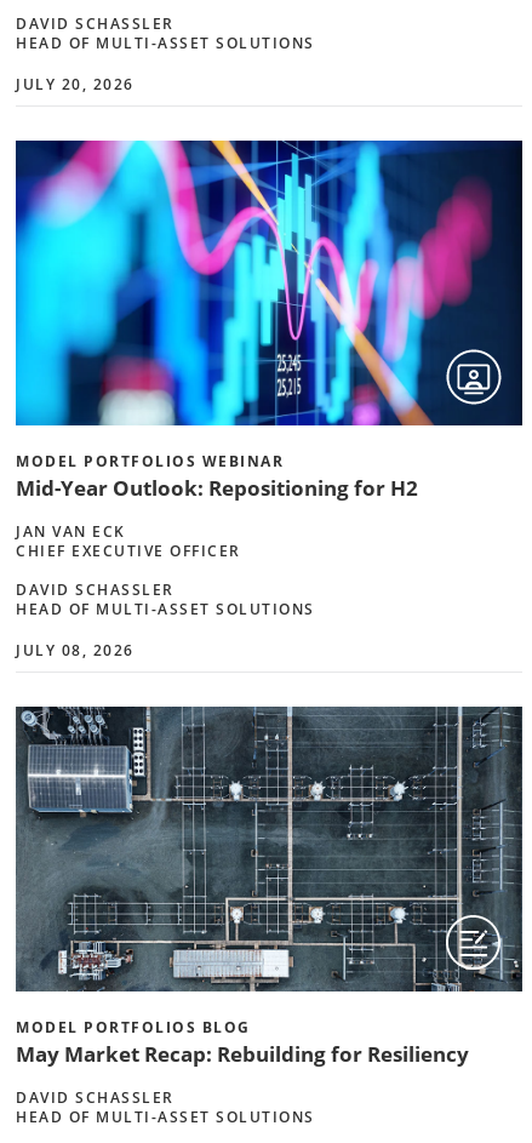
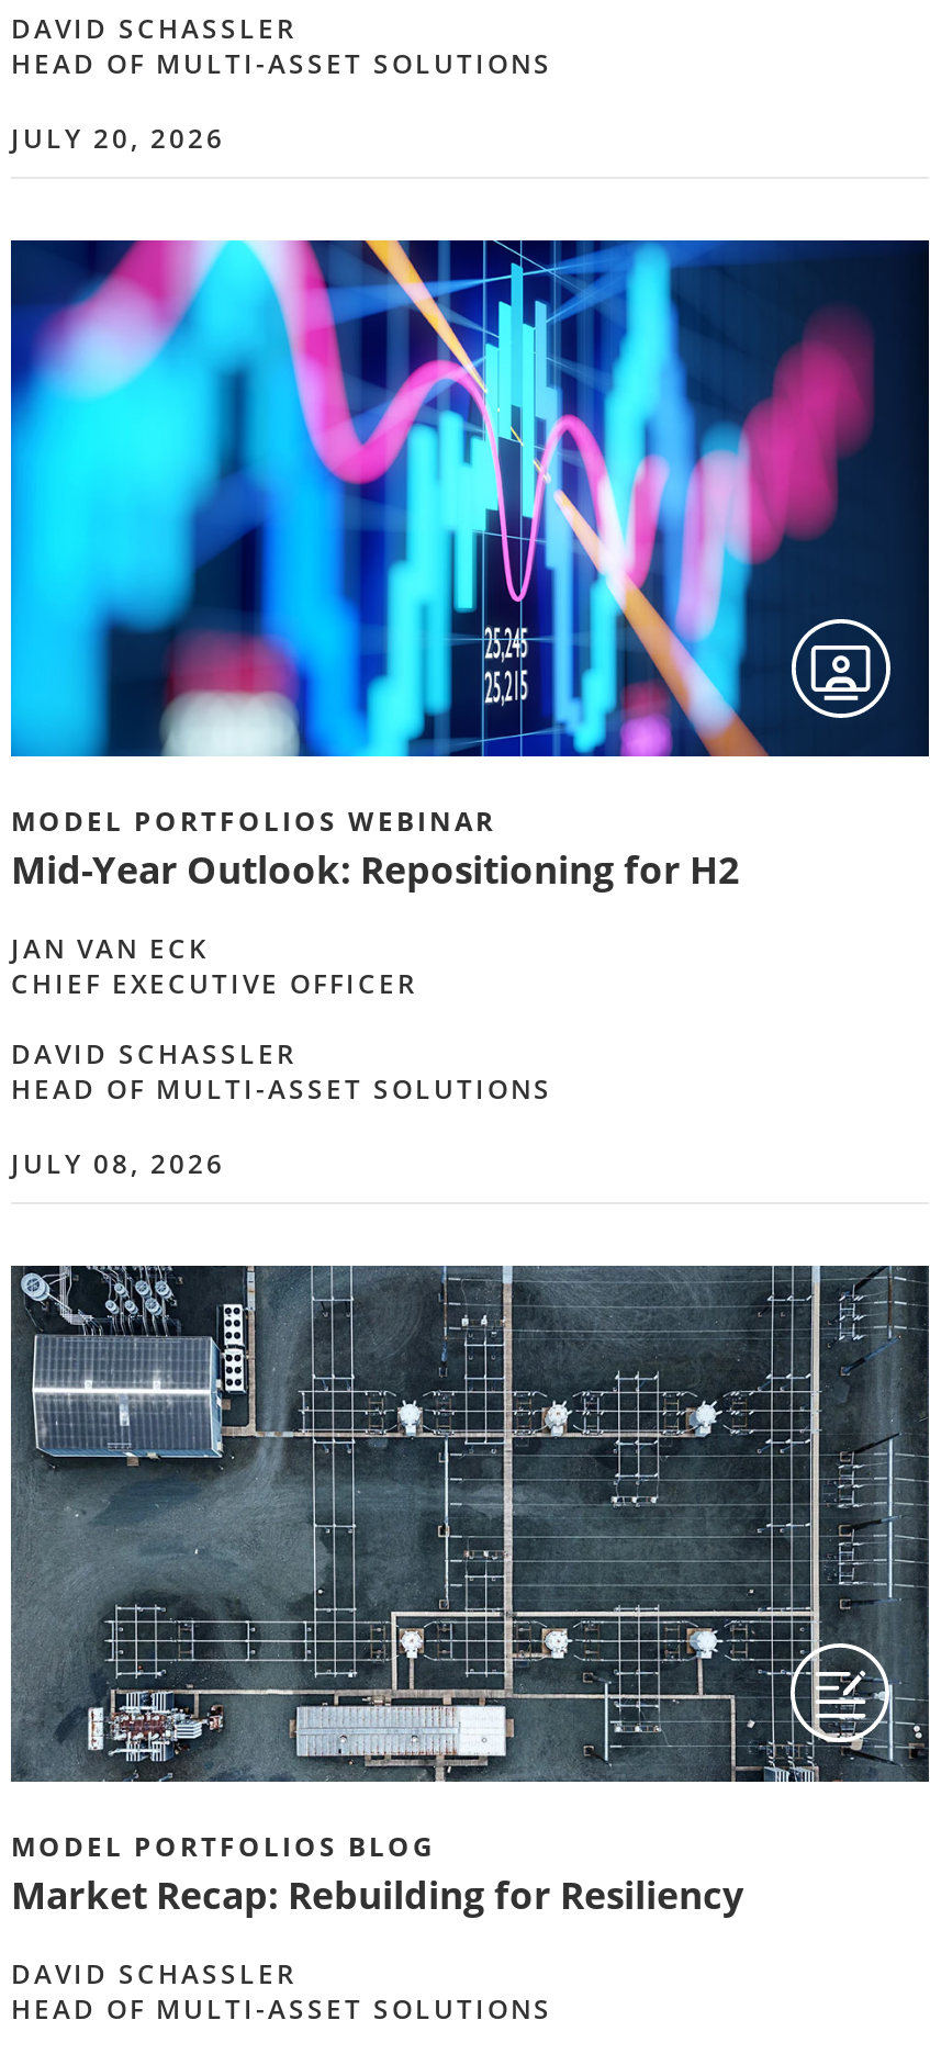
- May Market Recap: Rebuilding for Resiliency
+ Market Recap: Rebuilding for Resiliency
